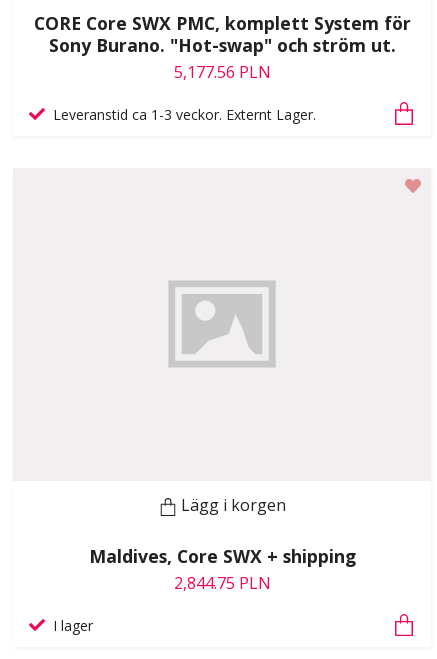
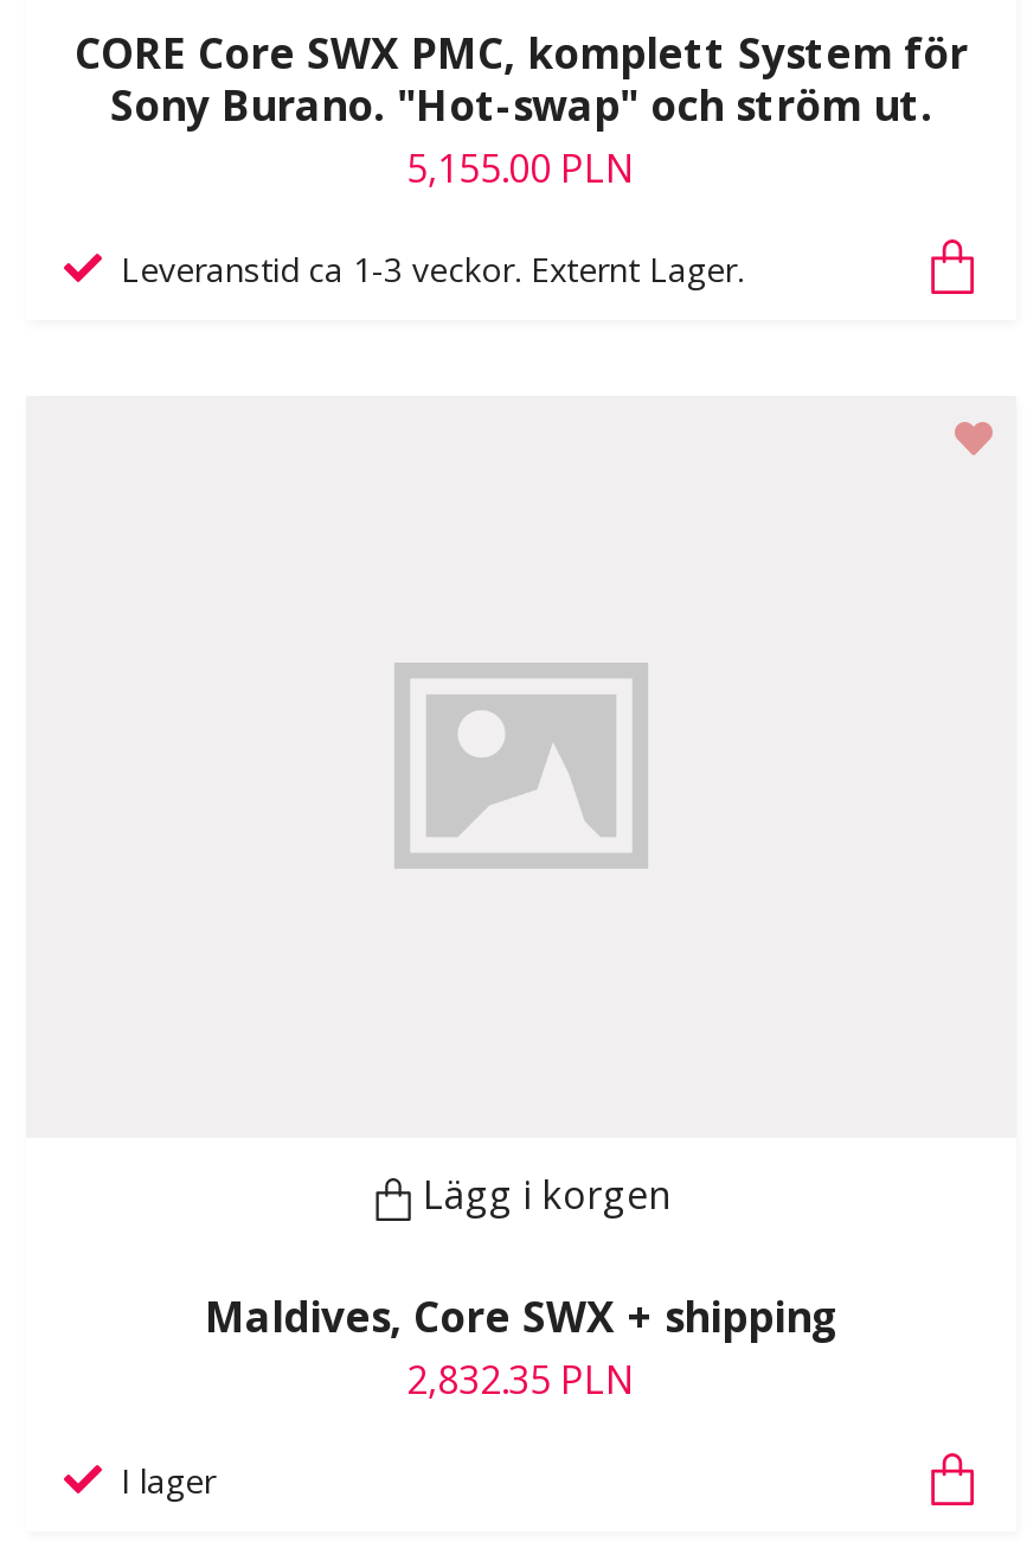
- 5,177.56 PLN
+ 5,155.00 PLN

- 2,844.75 PLN
+ 2,832.35 PLN
